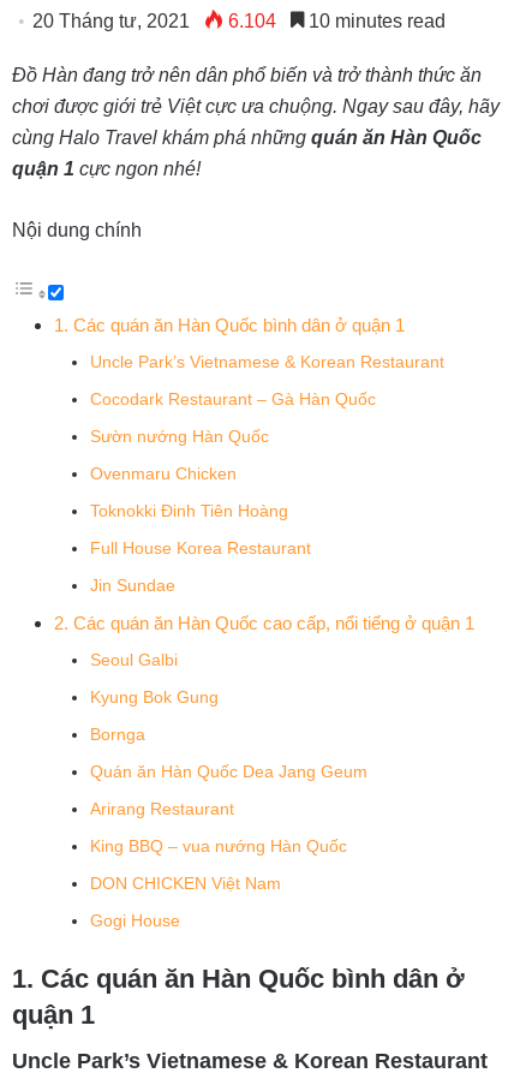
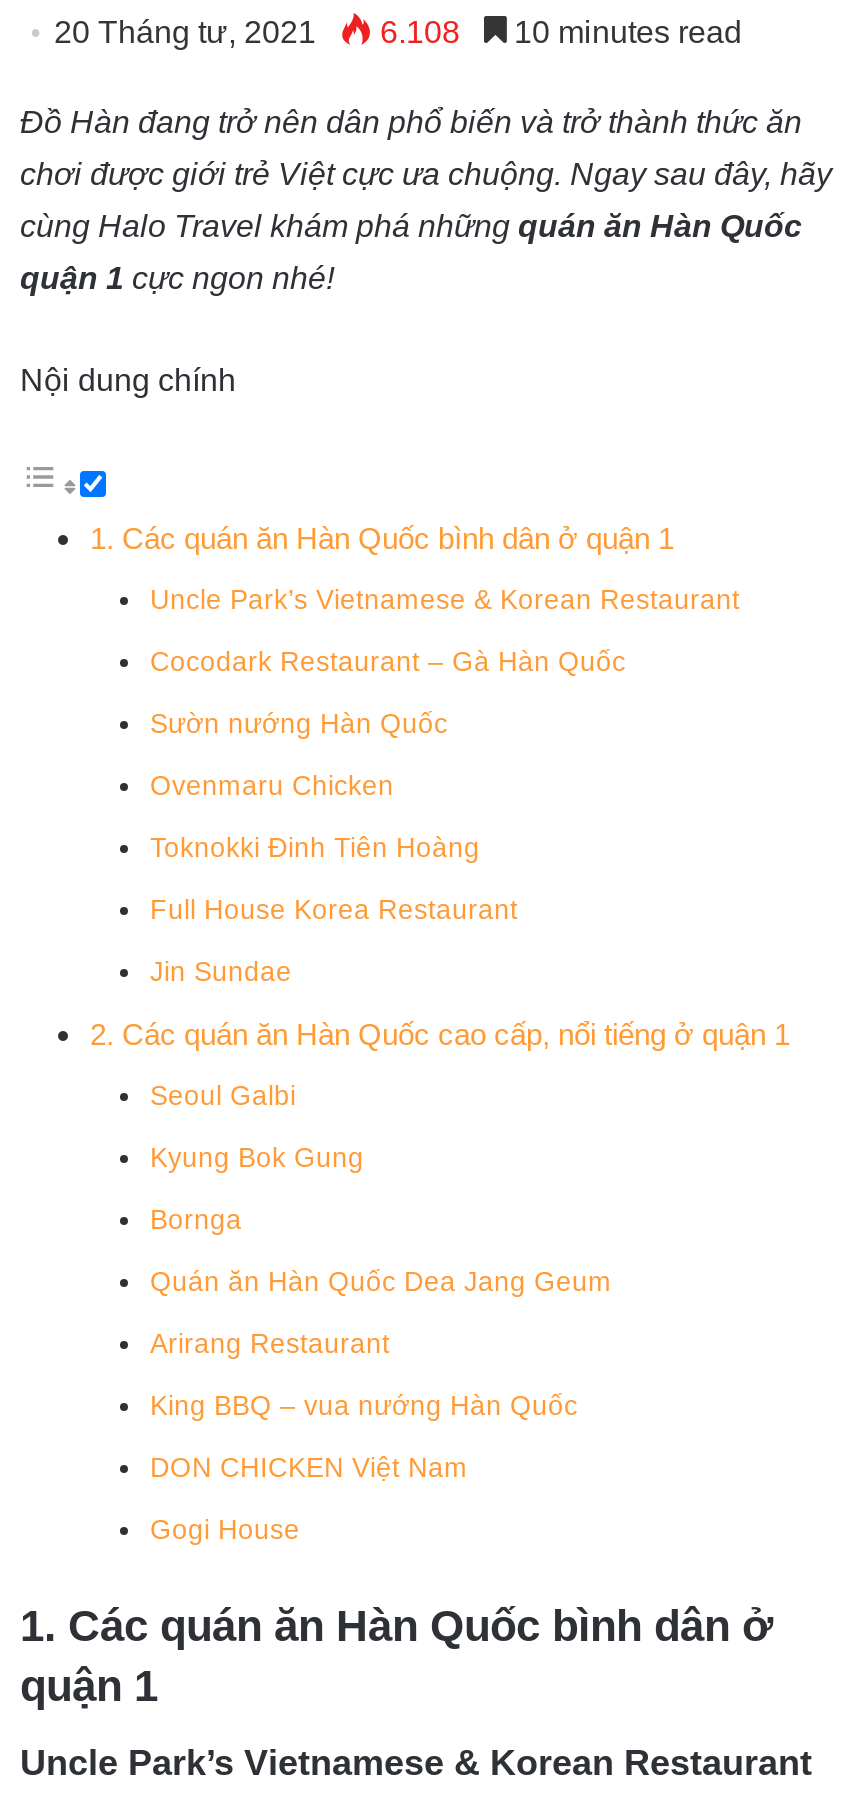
- 20 Tháng tư, 2021 6.104 10 minutes read
+ 20 Tháng tư, 2021 6.108 10 minutes read
